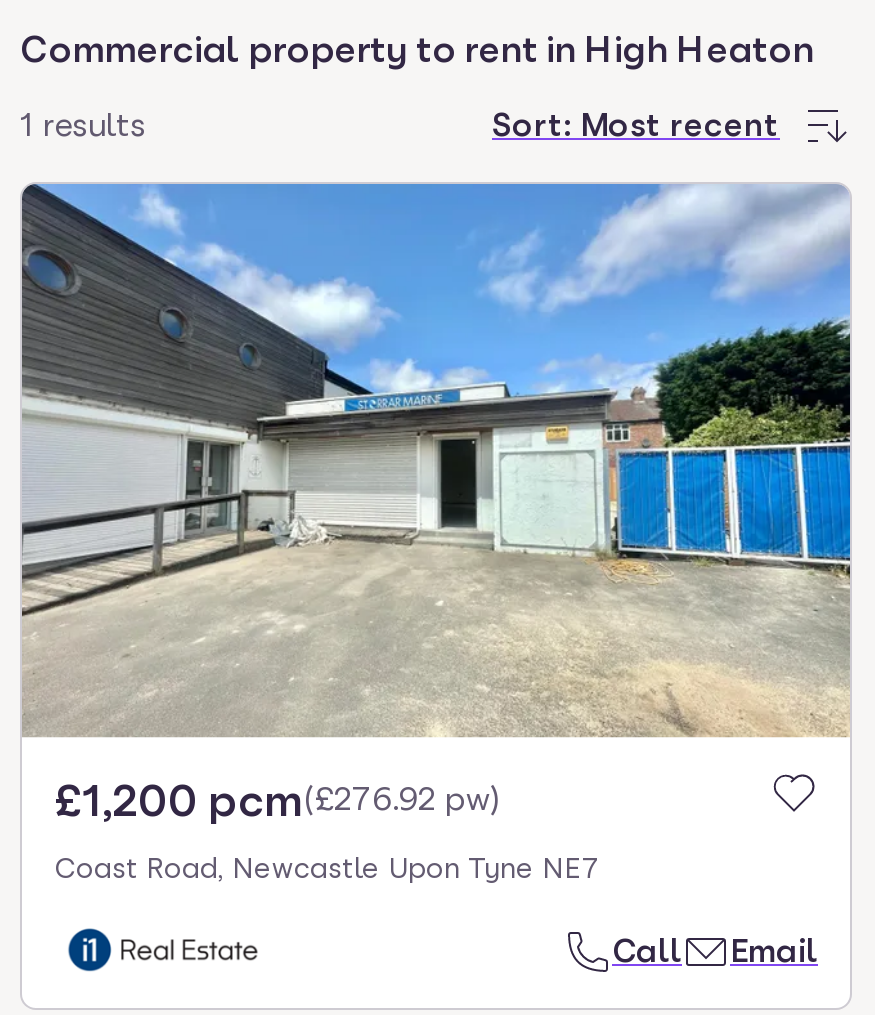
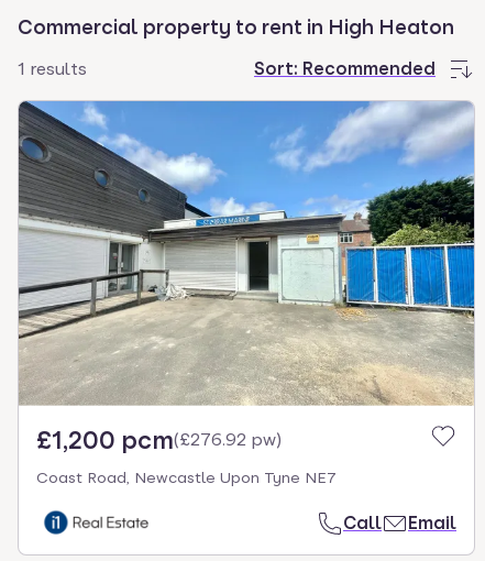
- Sort: Most recent
+ Sort: Recommended
